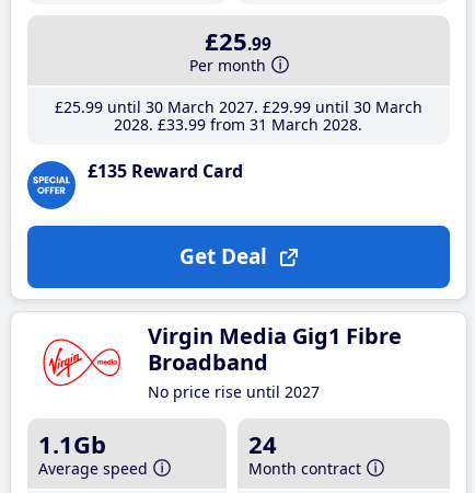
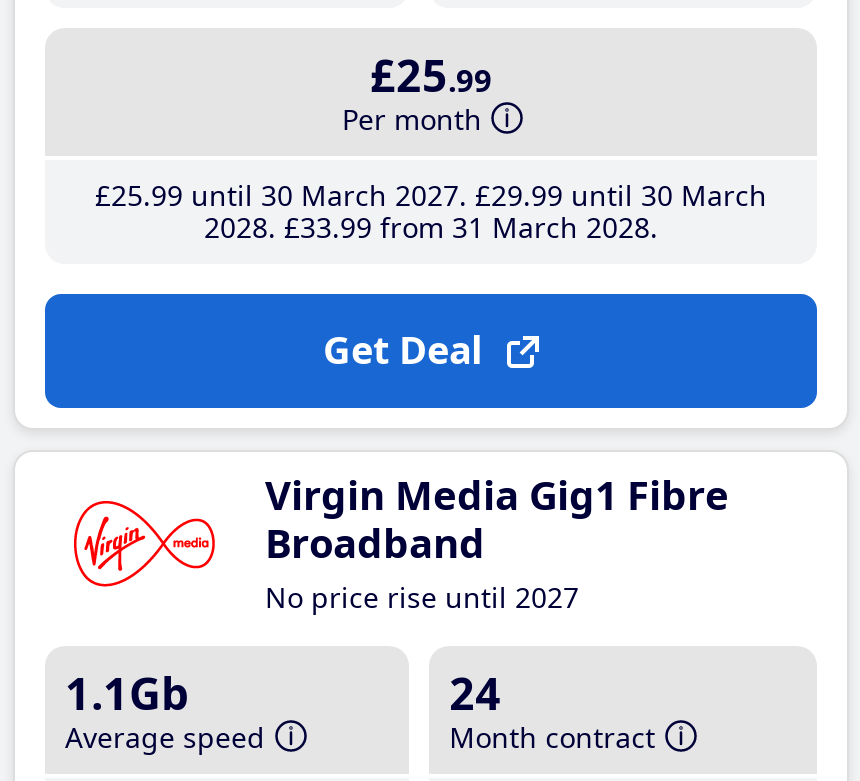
- [image]
- £135 Reward Card
